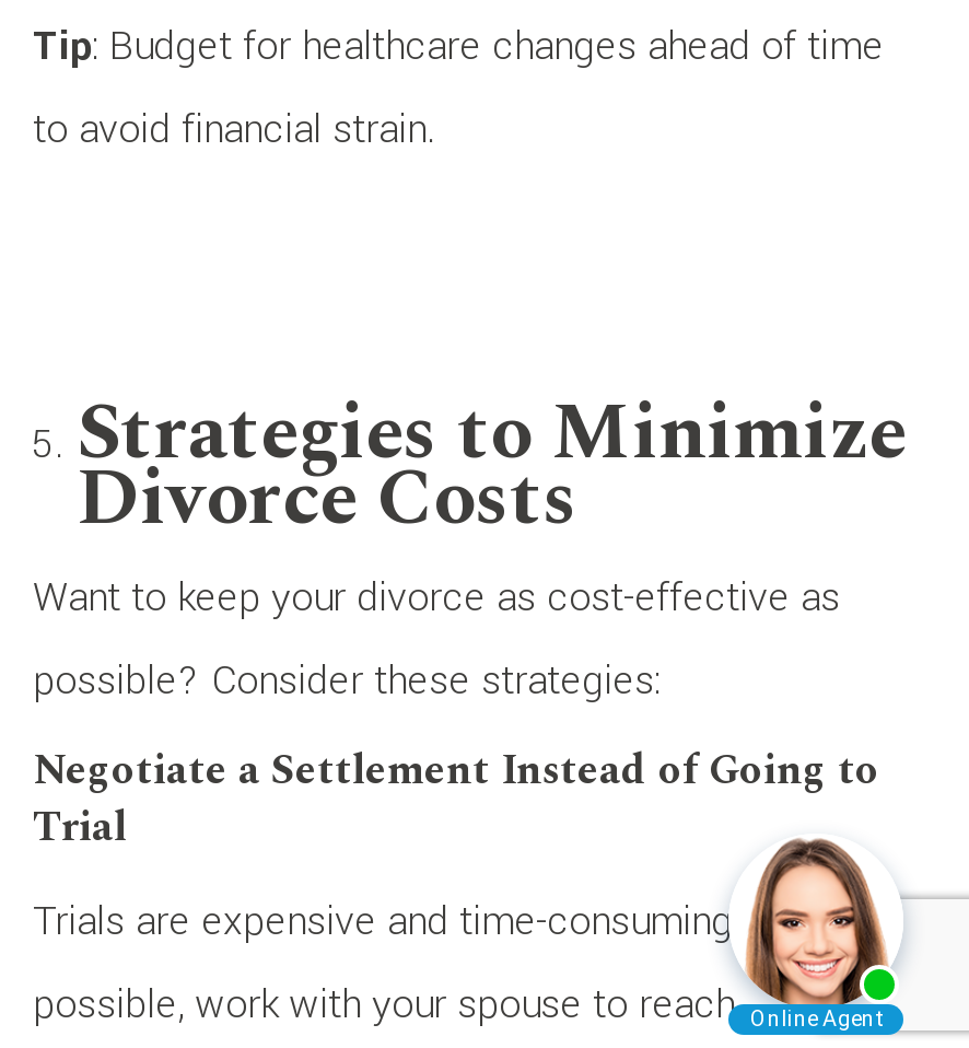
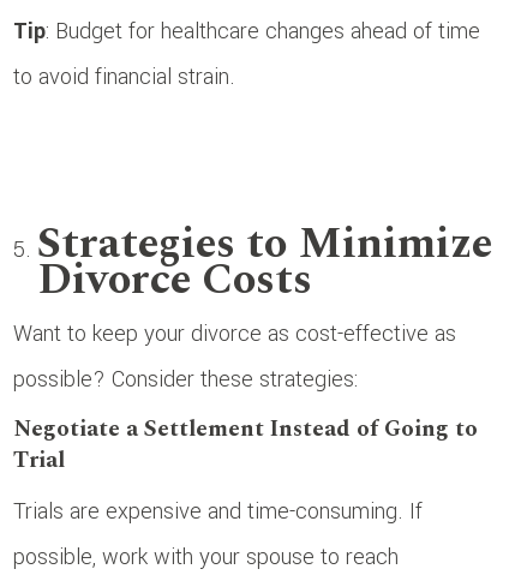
- [image]
